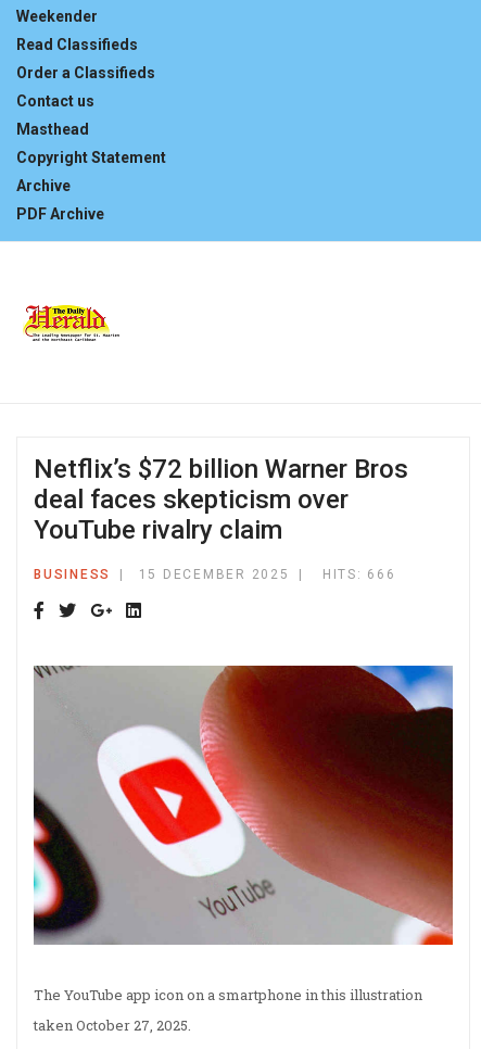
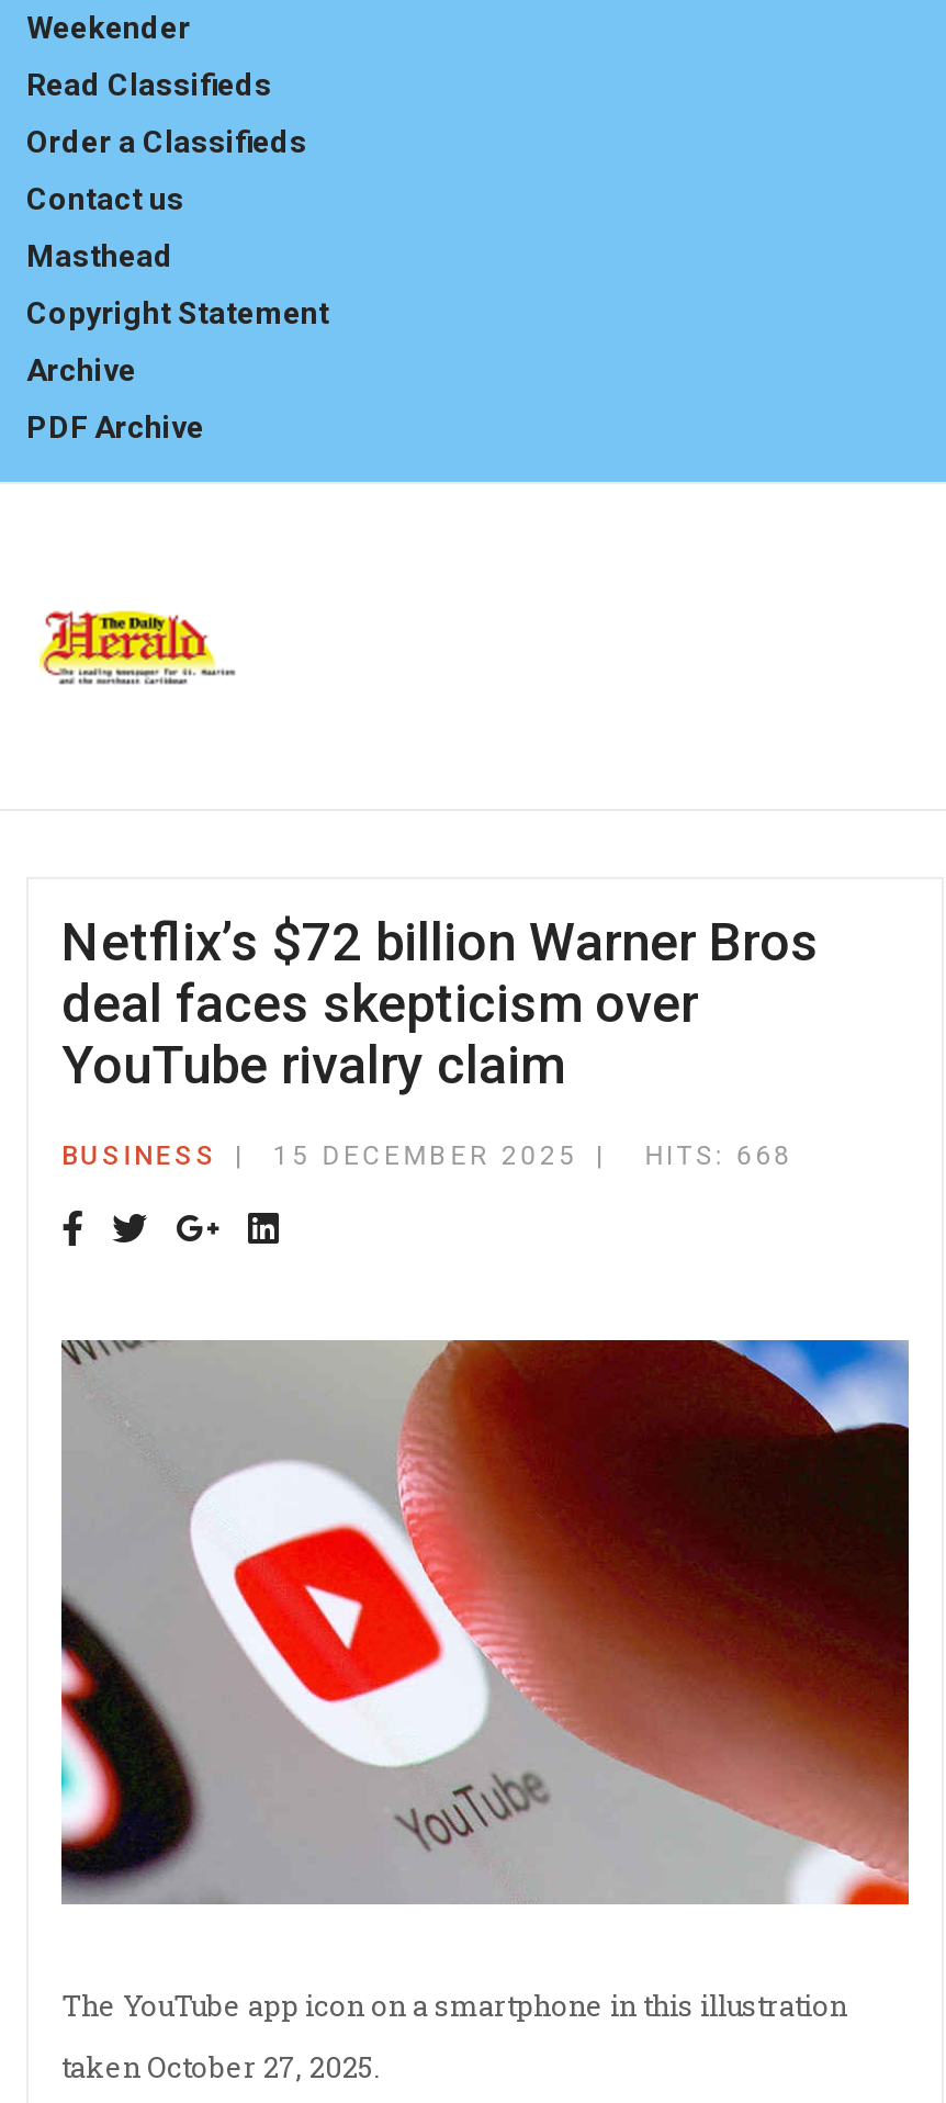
- HITS: 666
+ HITS: 668
